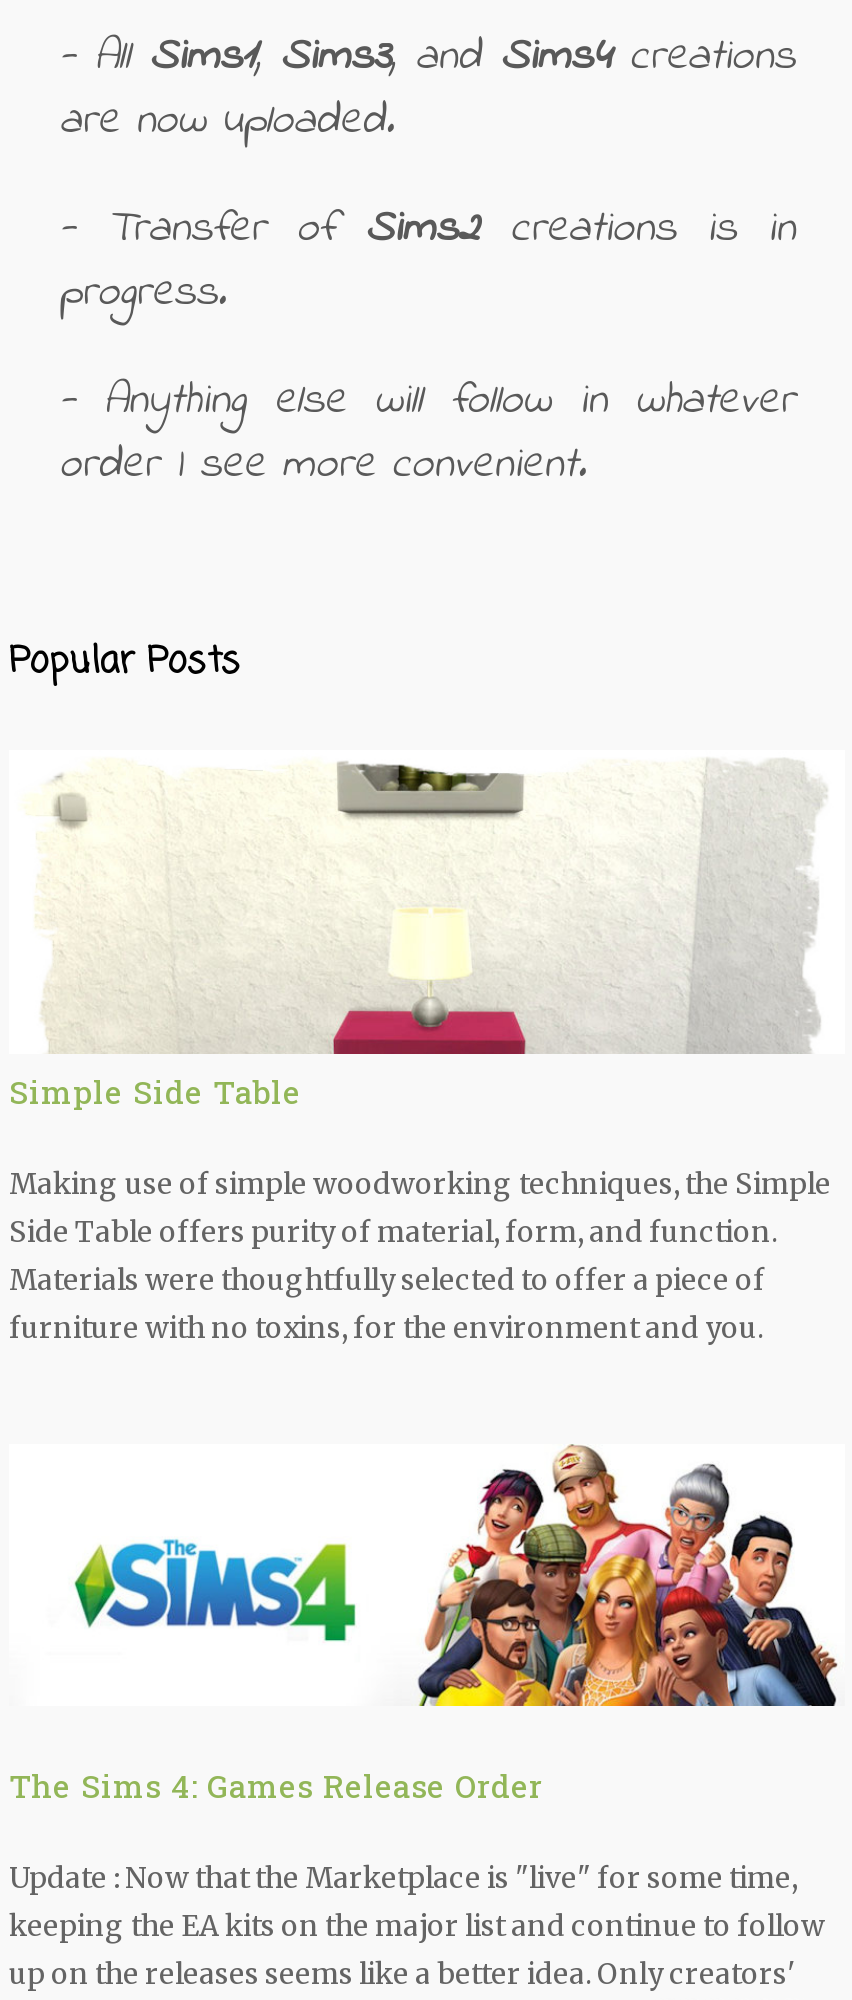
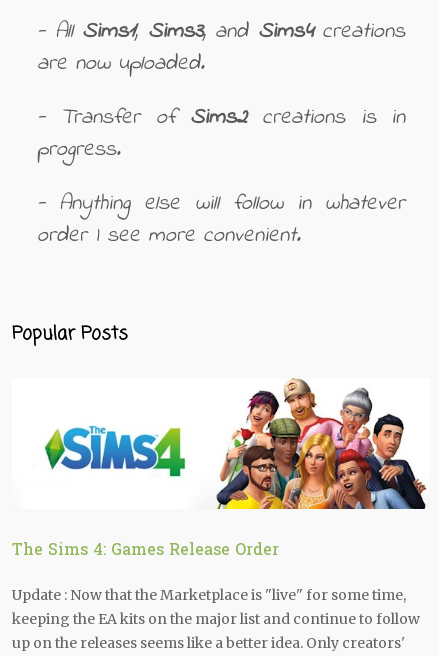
- [image]
- Simple Side Table
- Making use of simple woodworking techniques, the Simple
- Side Table offers purity of material, form, and function.
- Materials were thoughtfully selected to offer a piece of
- furniture with no toxins, for the environment and you.
